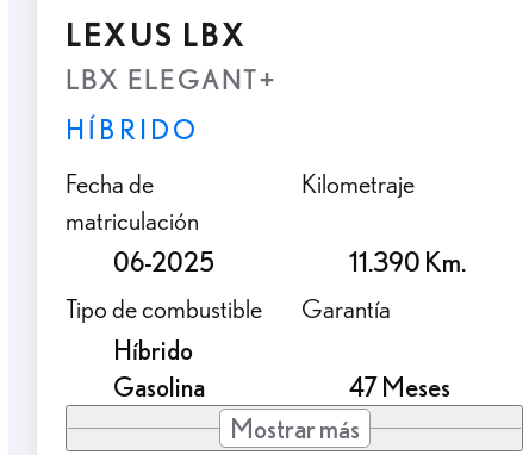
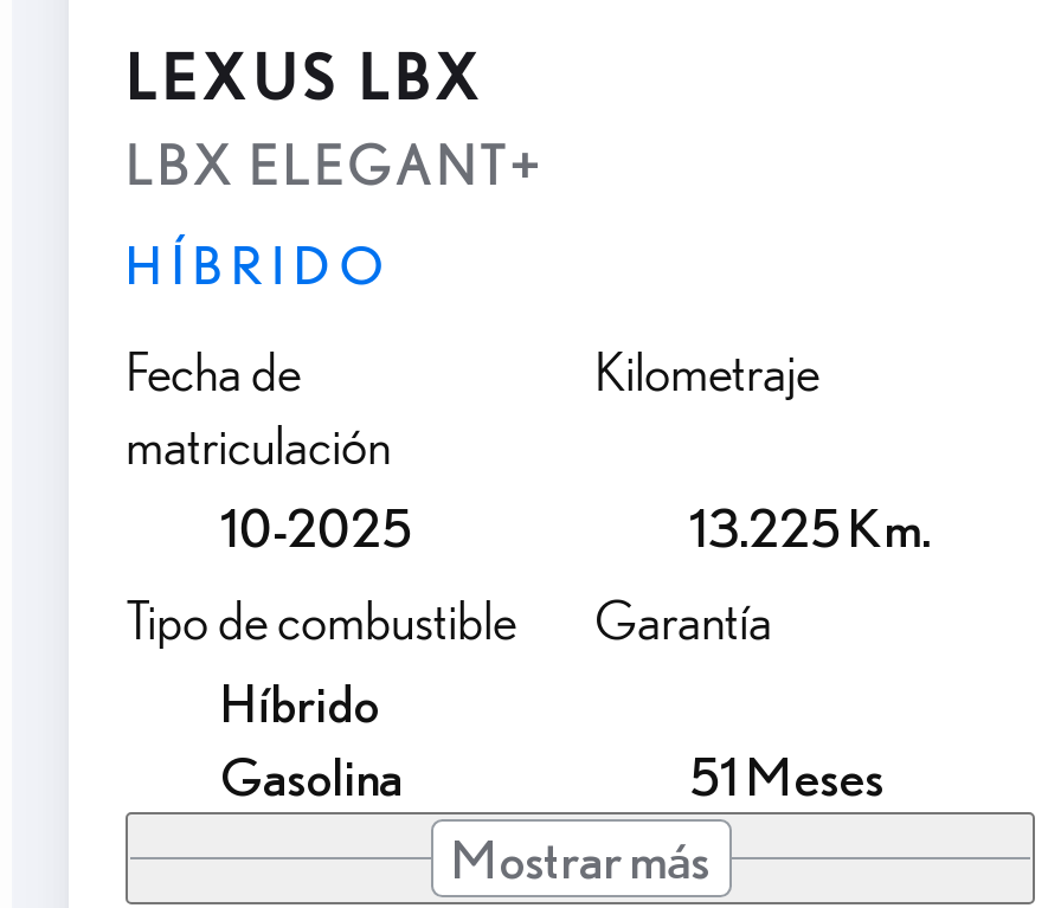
- 06-2025
+ 10-2025

- 11.390 Km.
+ 13.225 Km.

- 47 Meses
+ 51 Meses
